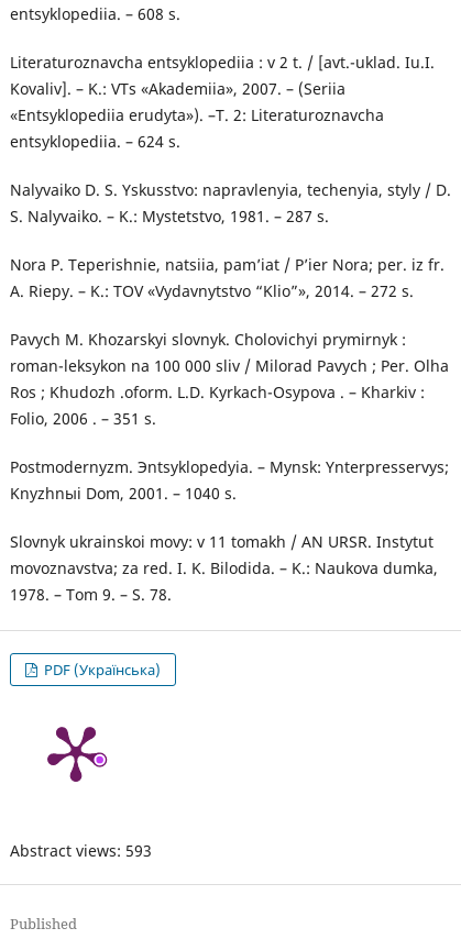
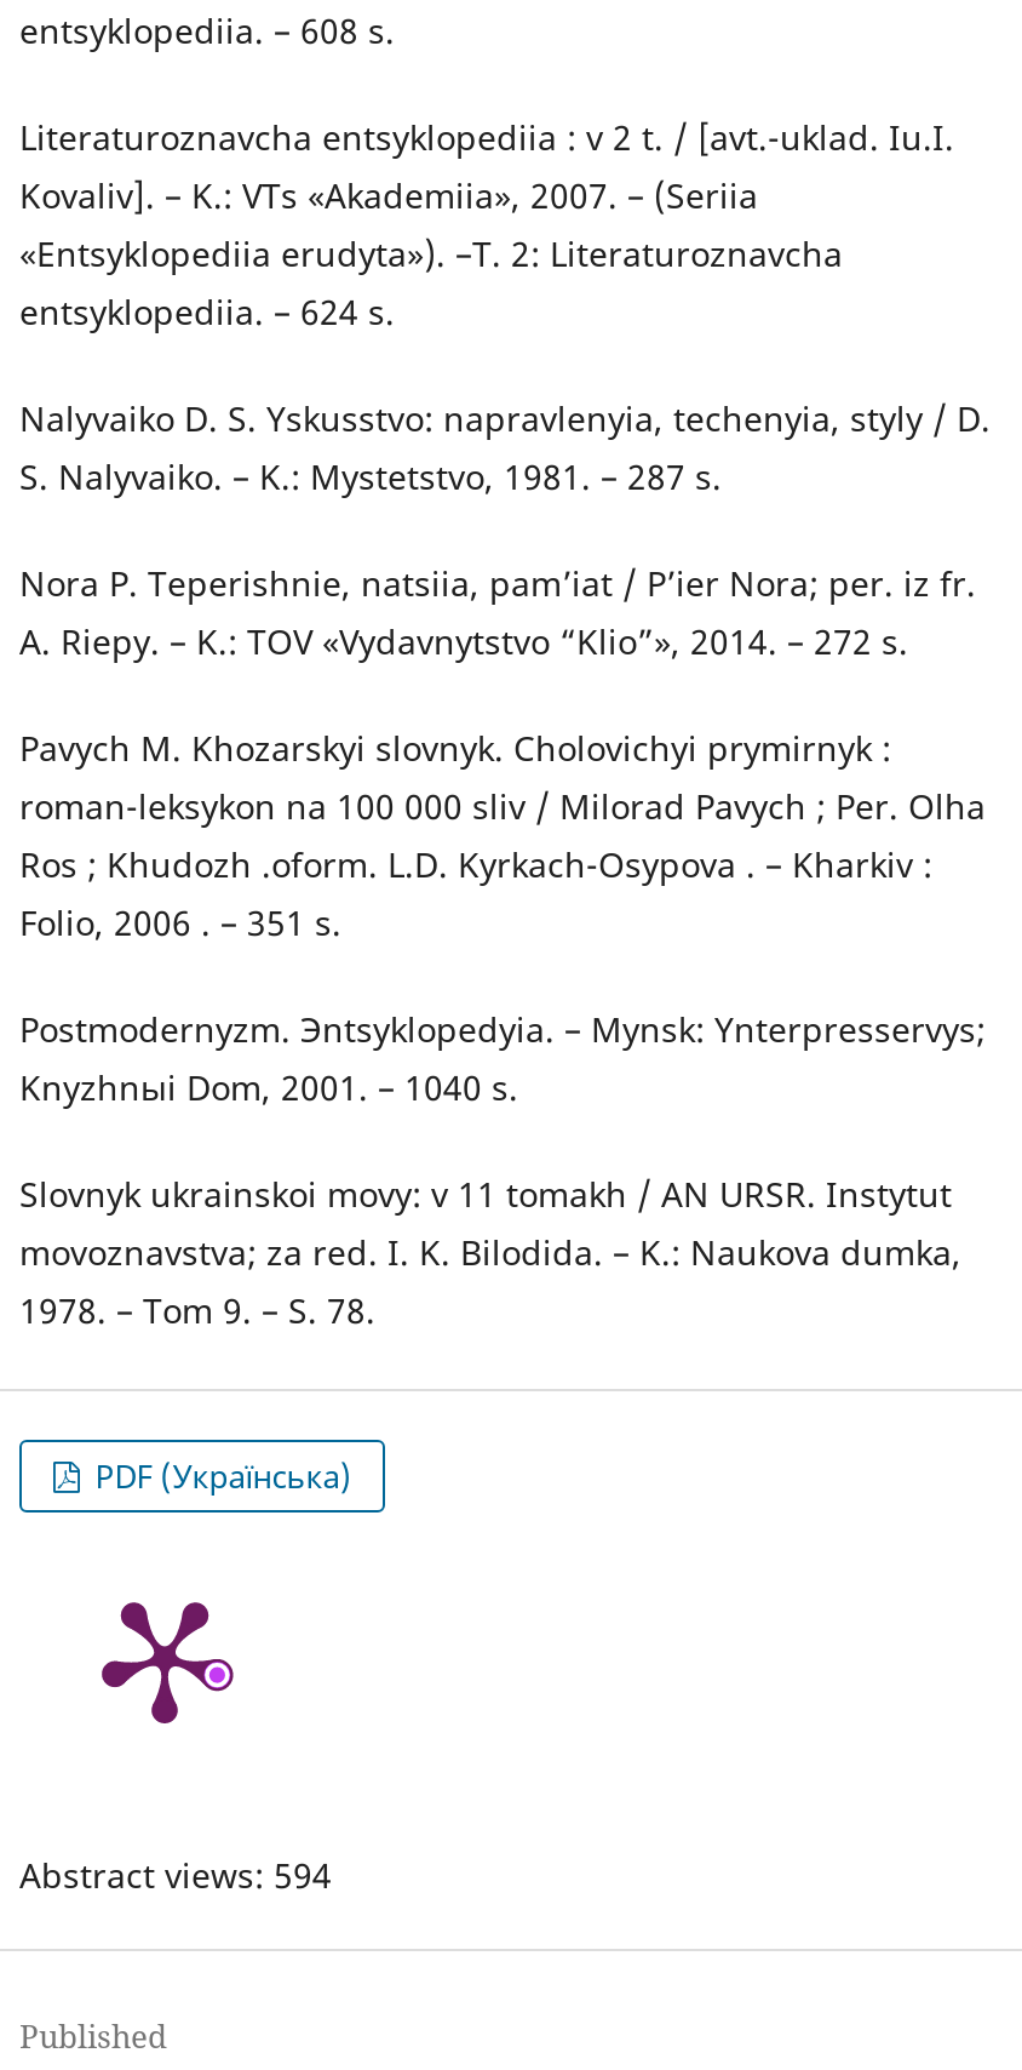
- Abstract views: 593
+ Abstract views: 594
